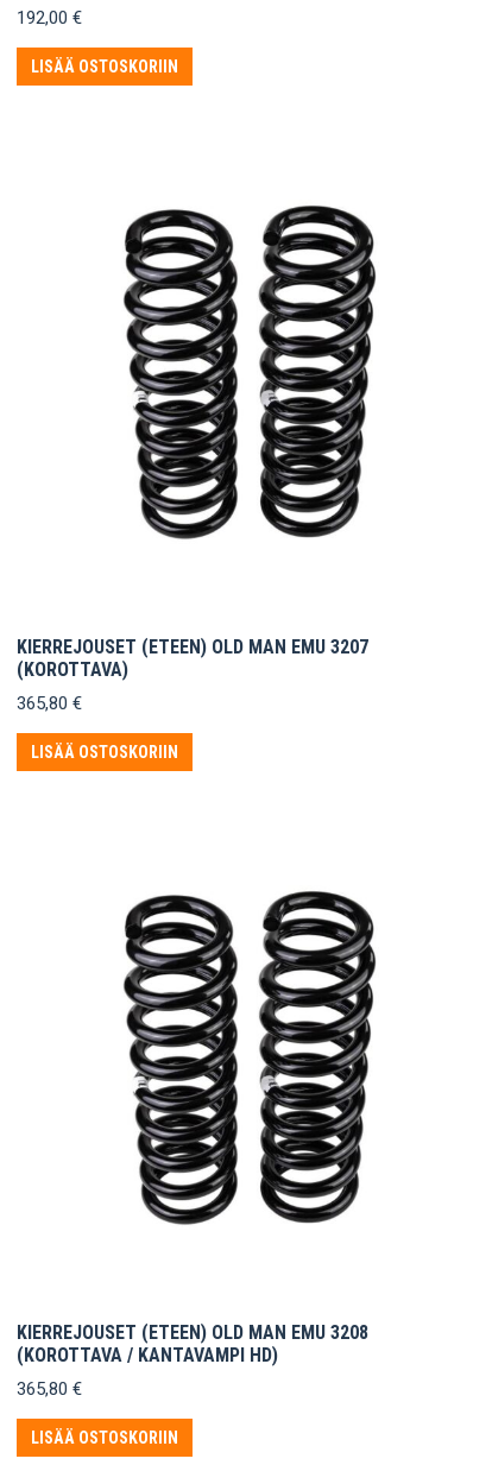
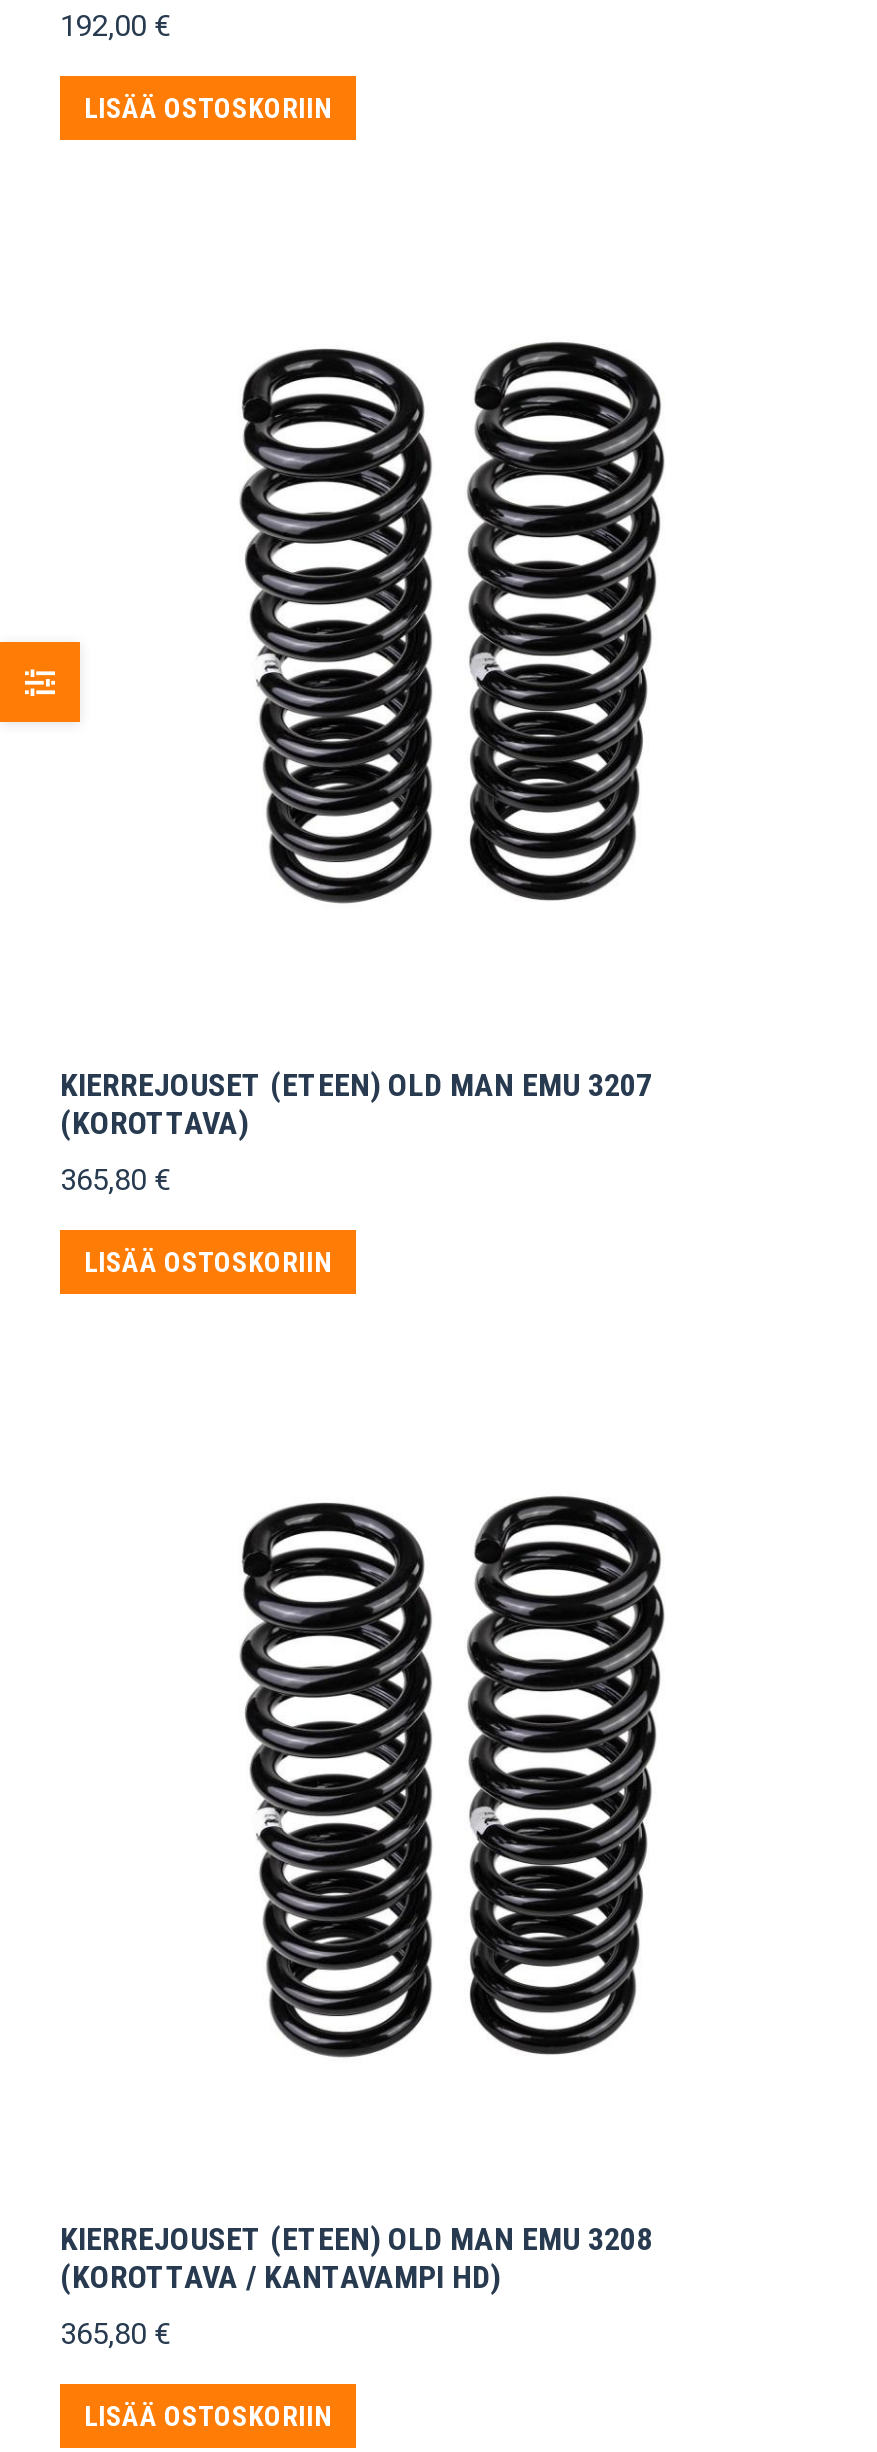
+ [image]
